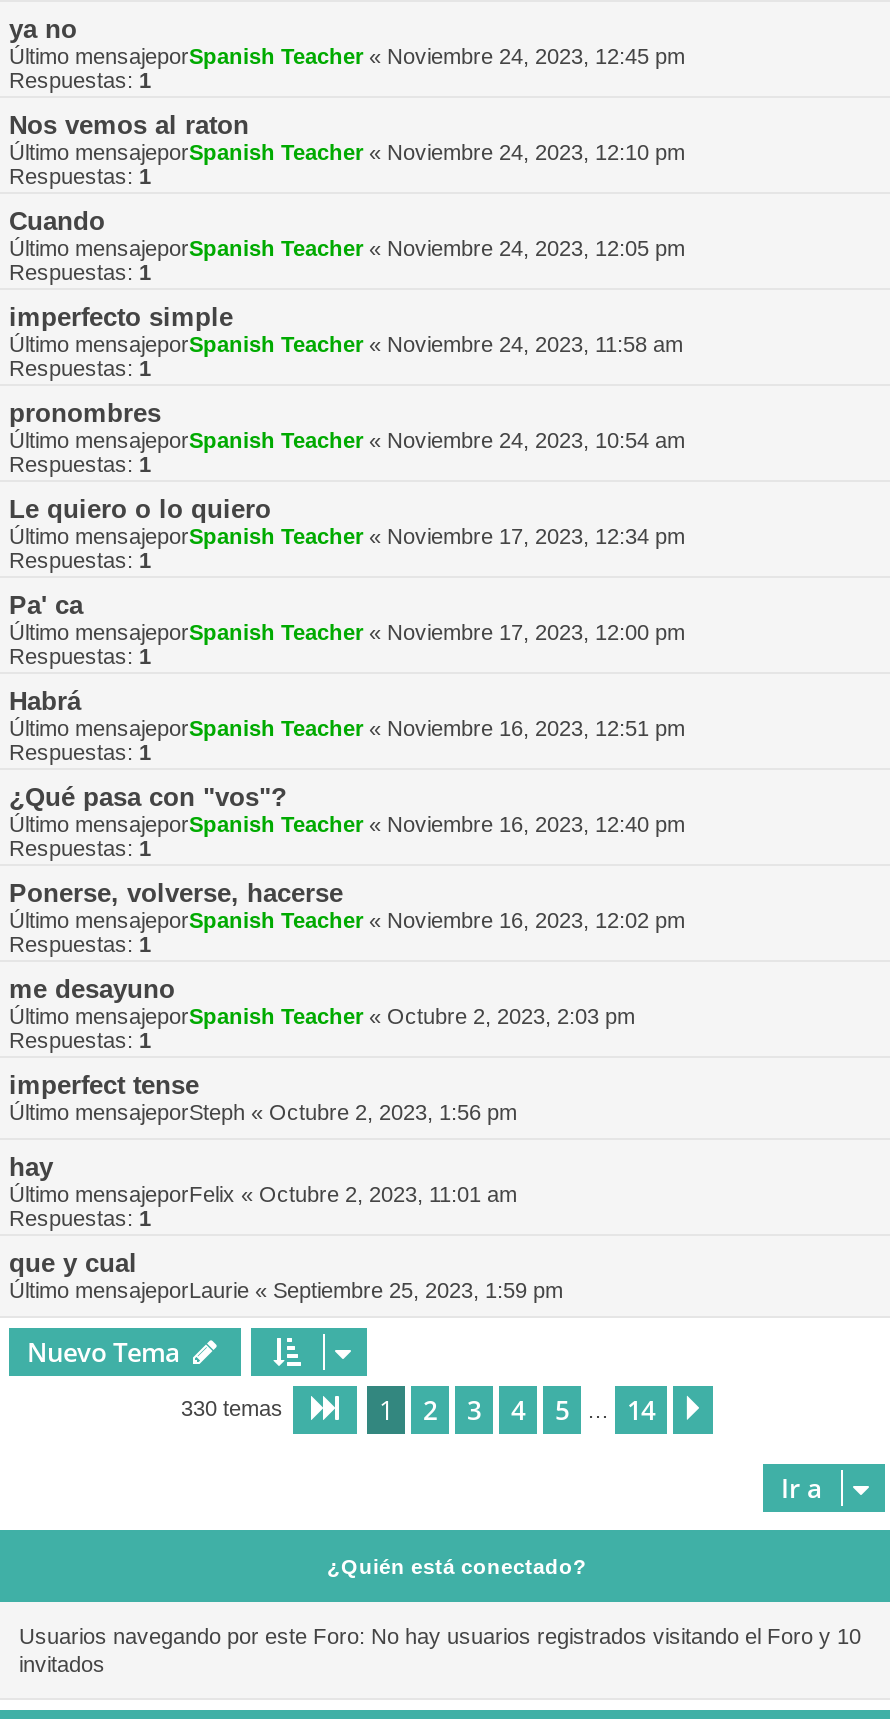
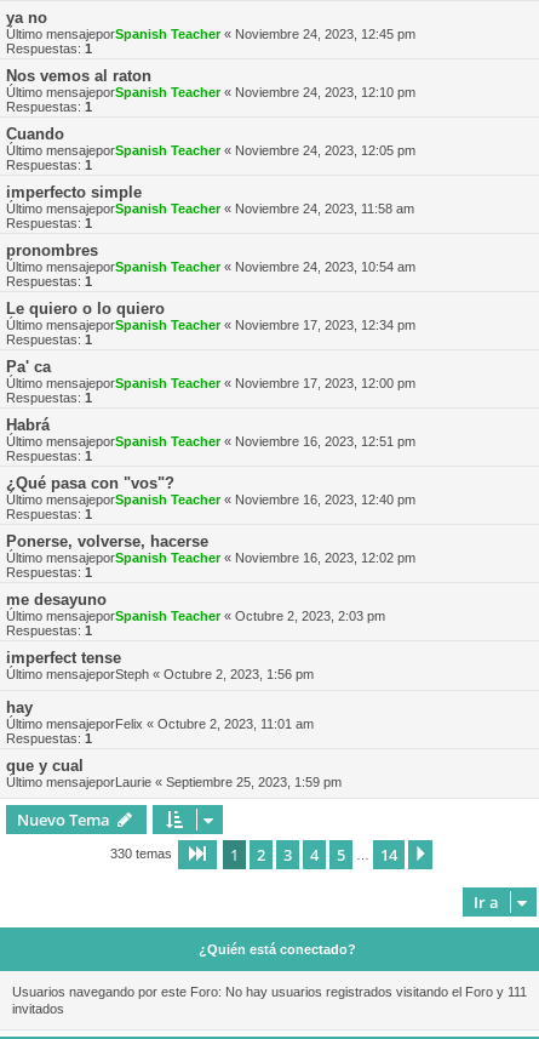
- Usuarios navegando por este Foro: No hay usuarios registrados visitando el Foro y 10
+ Usuarios navegando por este Foro: No hay usuarios registrados visitando el Foro y 111
